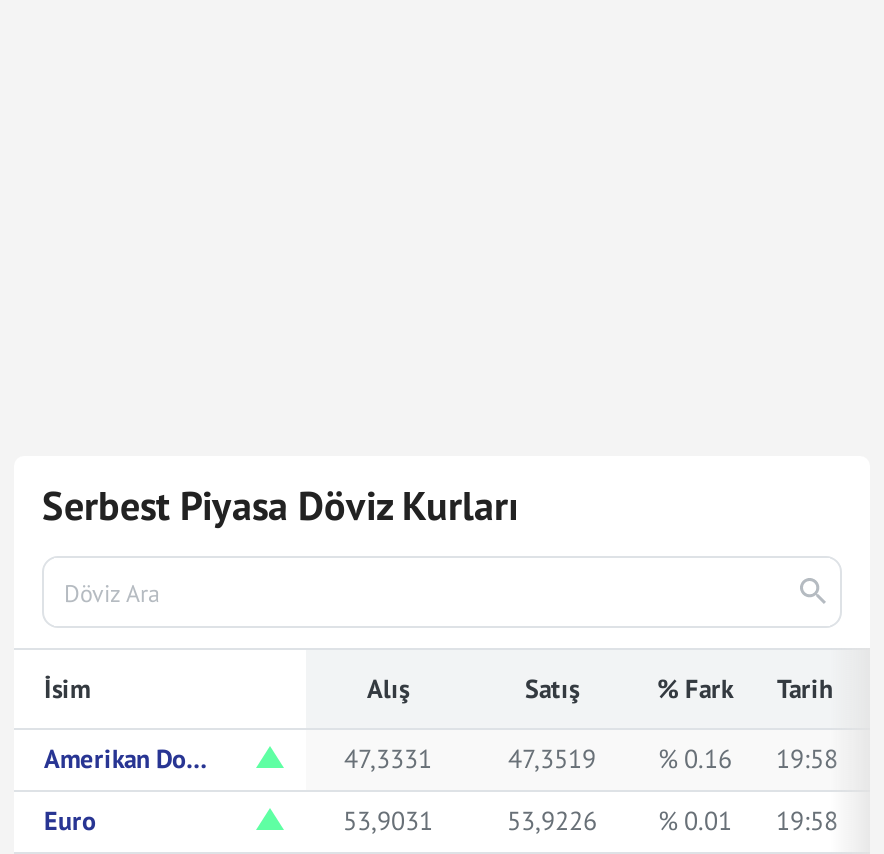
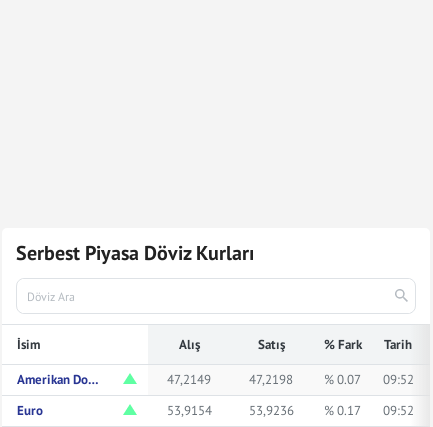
- 47,3331
+ 47,2149

- 47,3519
+ 47,2198

- % 0.16
+ % 0.07

- 19:58
+ 09:52

- 53,9031
+ 53,9154

- 53,9226
+ 53,9236

- % 0.01
+ % 0.17

- 19:58
+ 09:52
